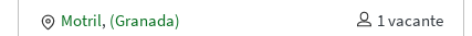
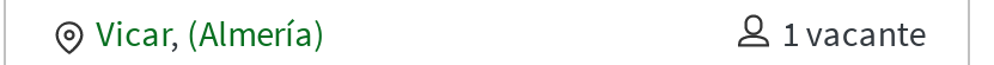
- Motril, (Granada)
+ Vicar, (Almería)
